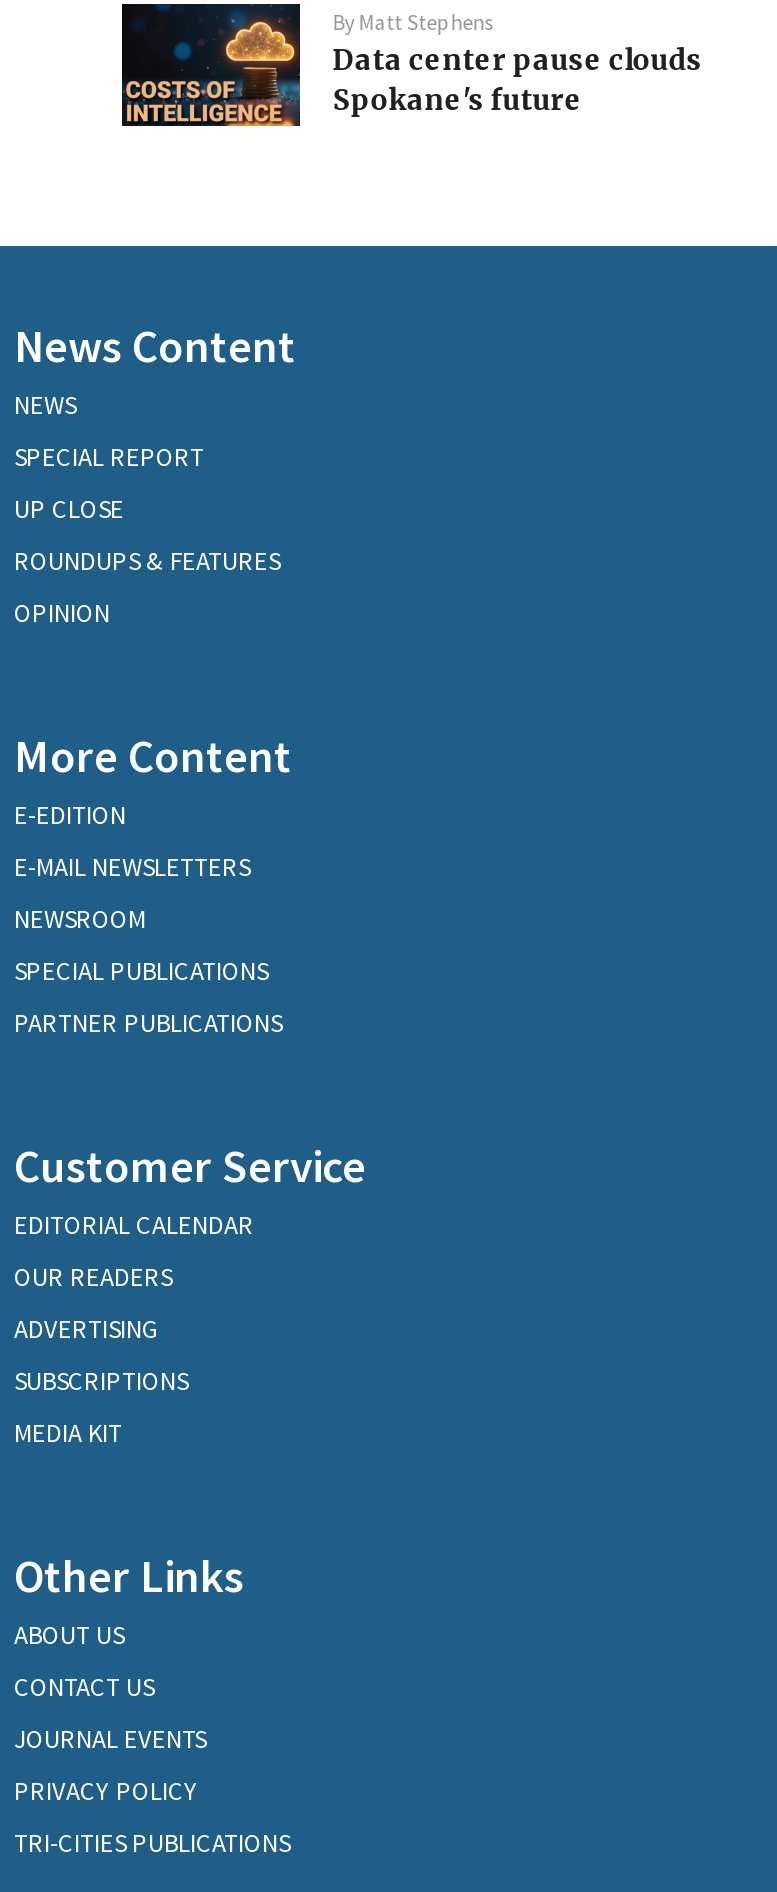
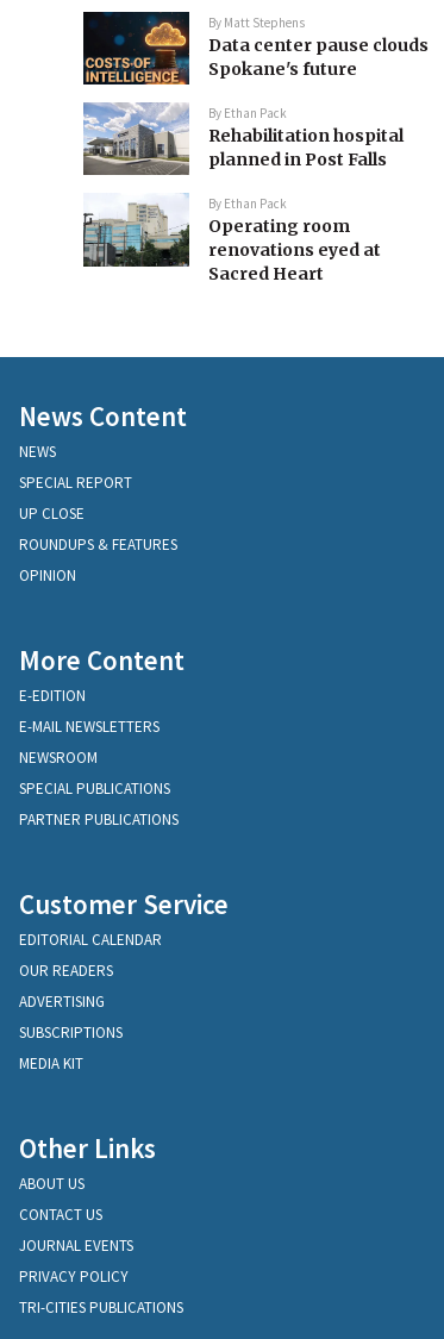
+ [image]
+ By Ethan Pack
+ Rehabilitation hospital
+ planned in Post Falls
+ By Ethan Pack
+ Operating room
+ renovations eyed at
+ Sacred Heart

+ [image]
